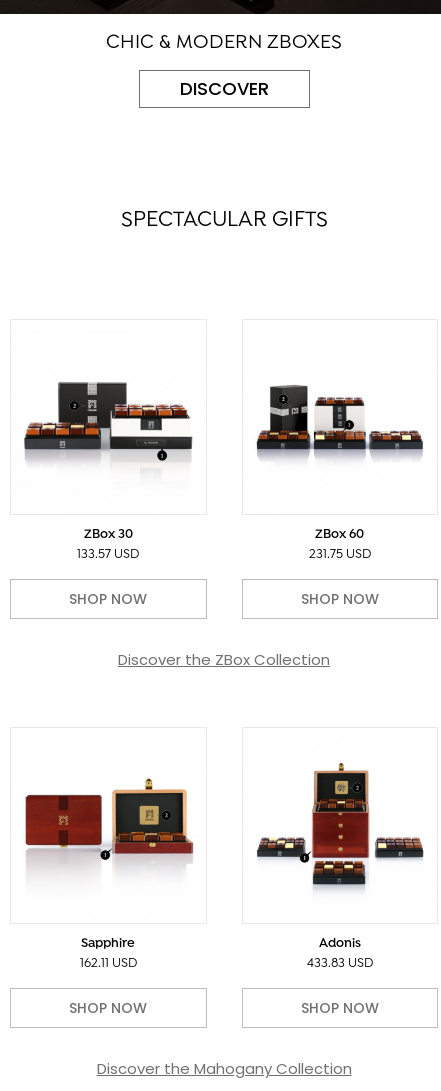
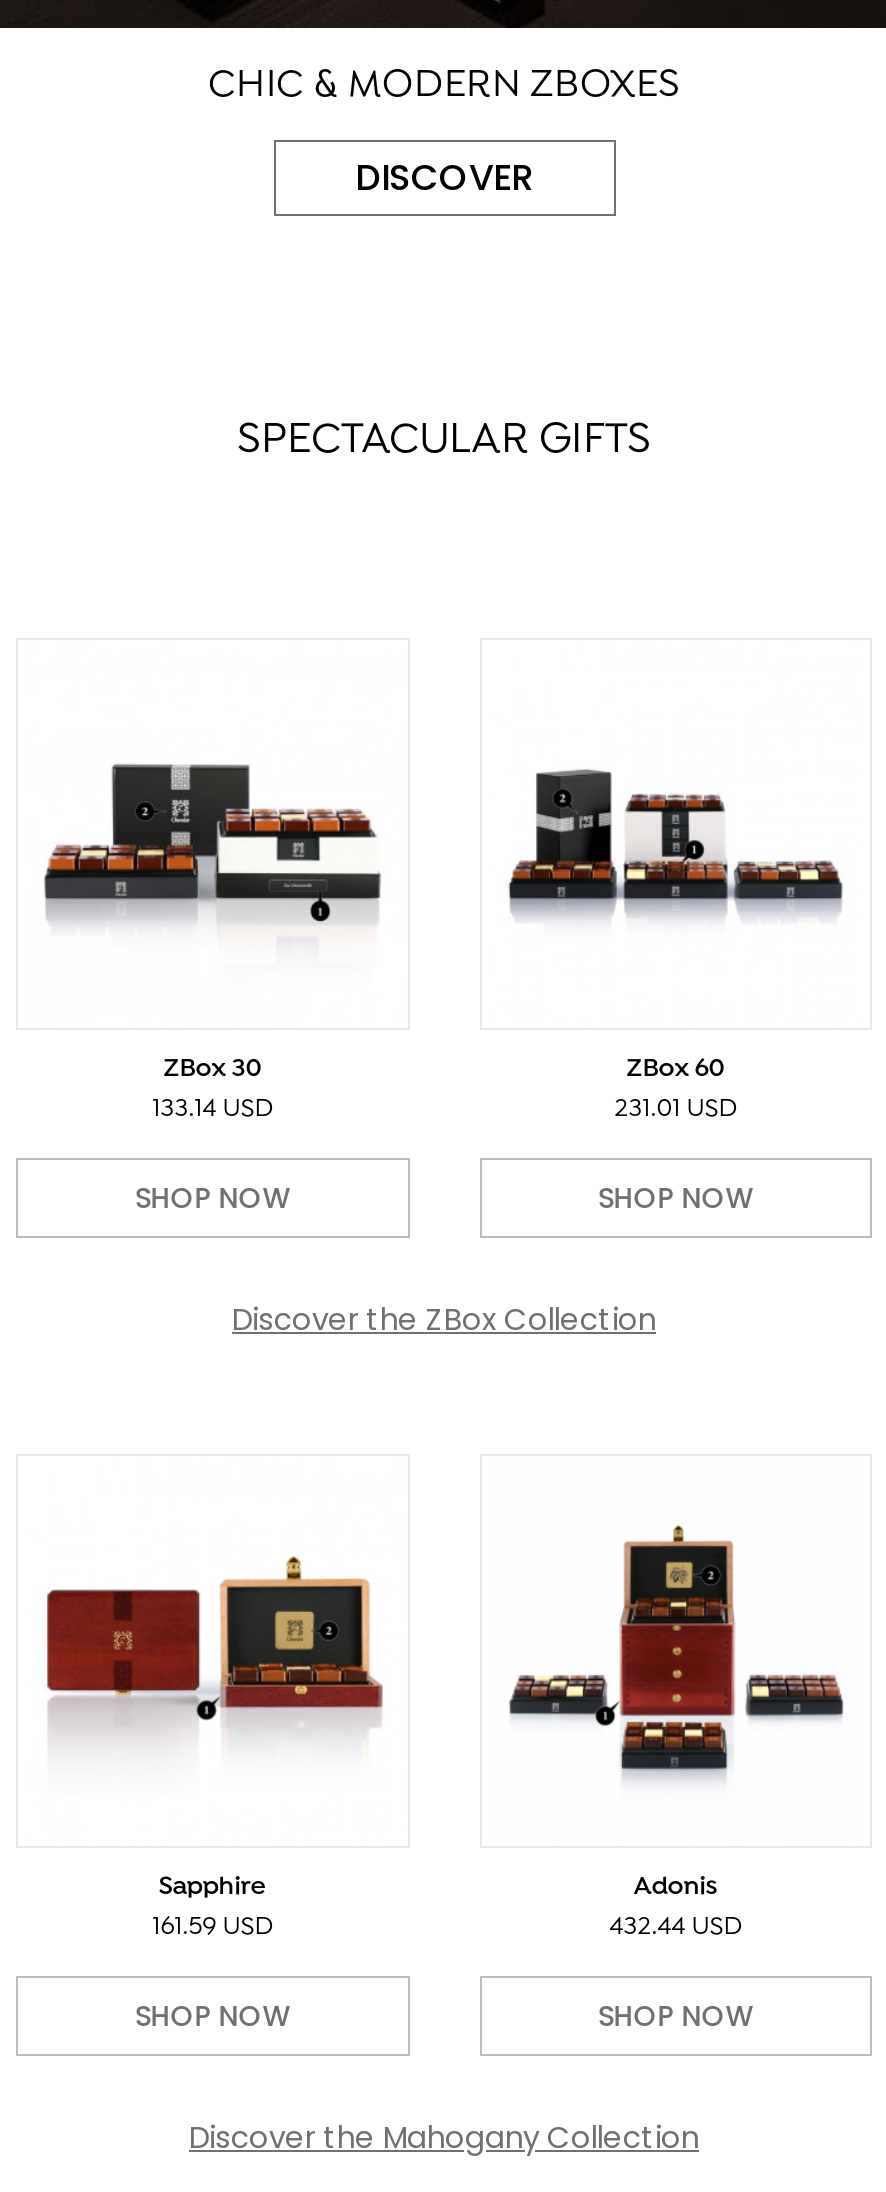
- 133.57 USD
+ 133.14 USD

- 231.75 USD
+ 231.01 USD

- 162.11 USD
+ 161.59 USD

- 433.83 USD
+ 432.44 USD
